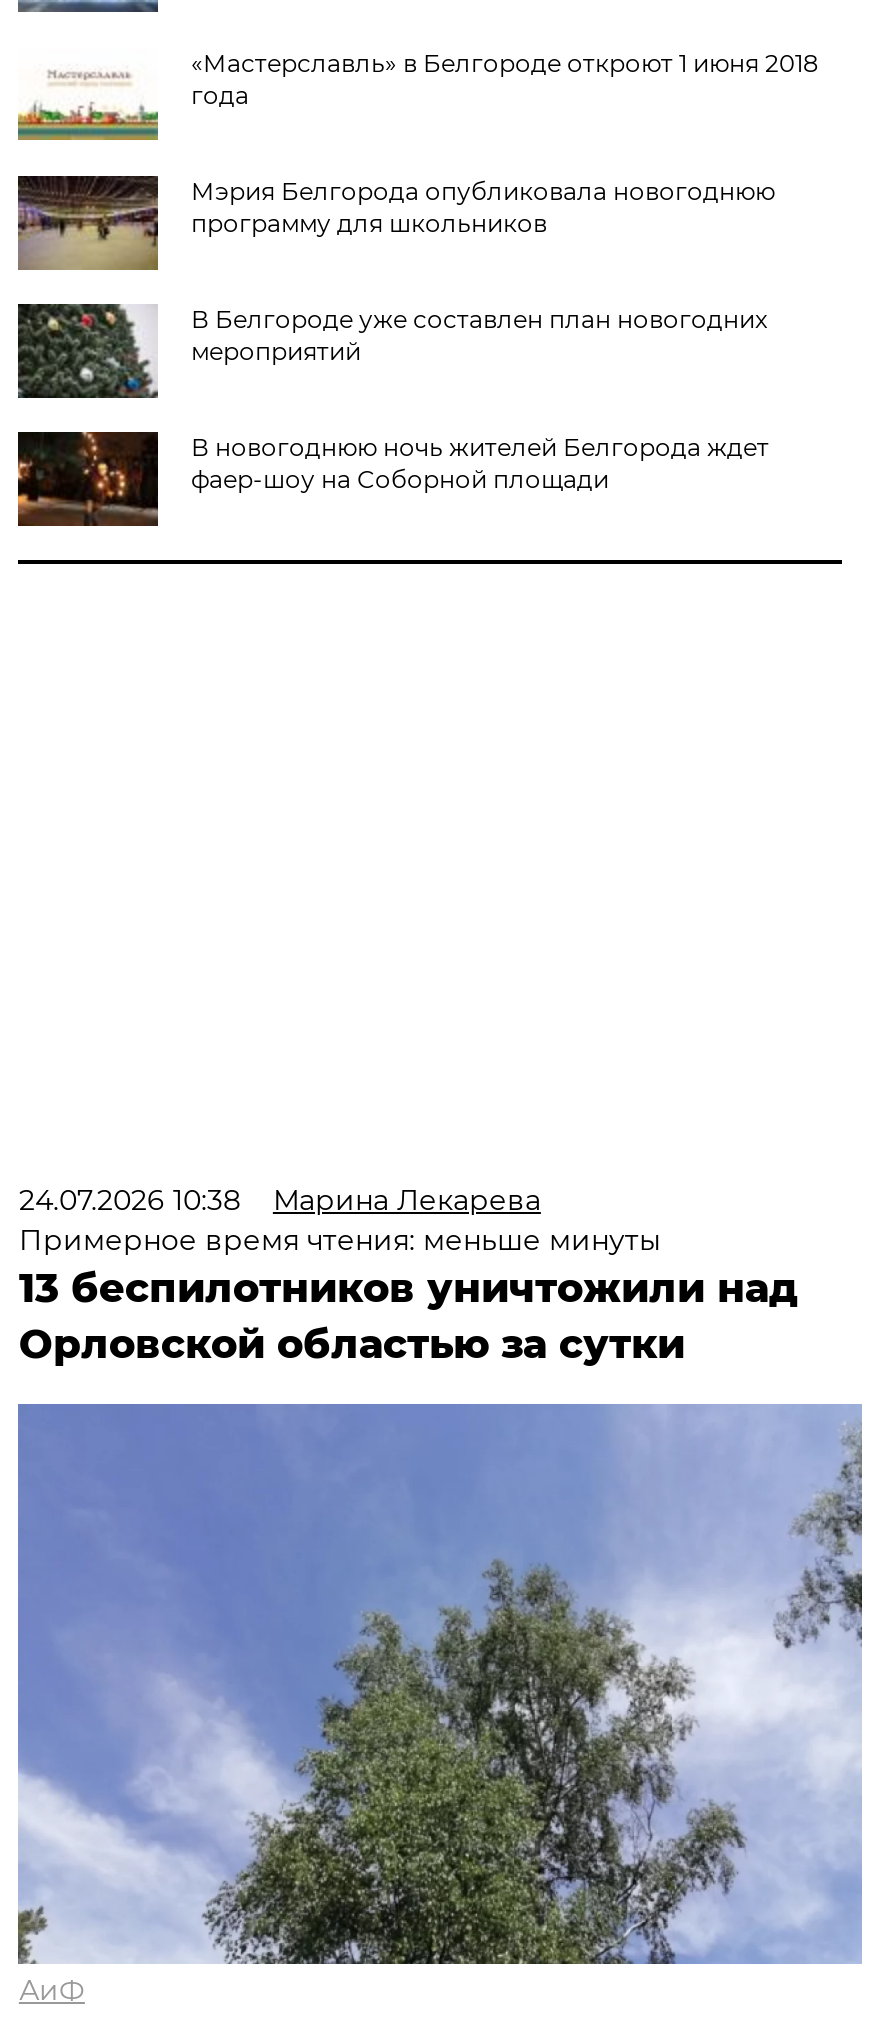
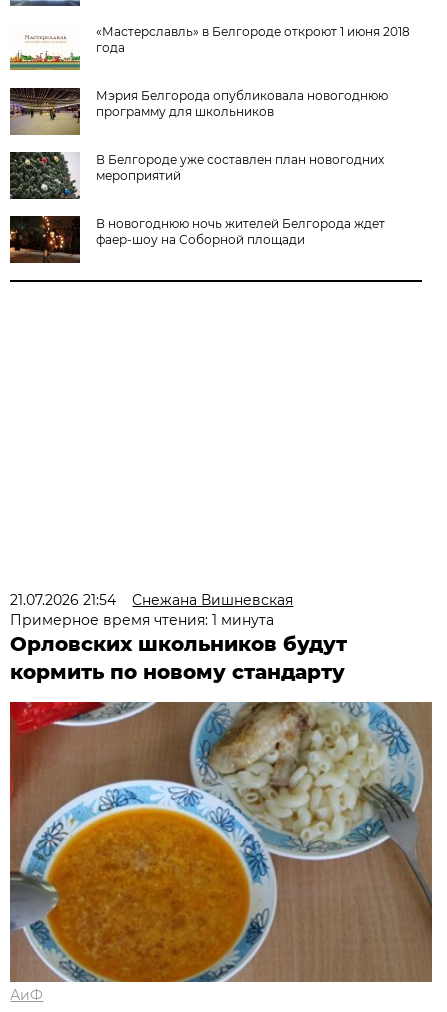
- 24.07.2026 10:38
- Марина Лекарева
- Примерное время чтения: меньше минуты
- 13 беспилотников уничтожили над
- Орловской областью за сутки
+ 21.07.2026 21:54
+ Снежана Вишневская
+ Примерное время чтения: 1 минута
+ Орловских школьников будут
+ кормить по новому стандарту

- [image]
+ [image]
